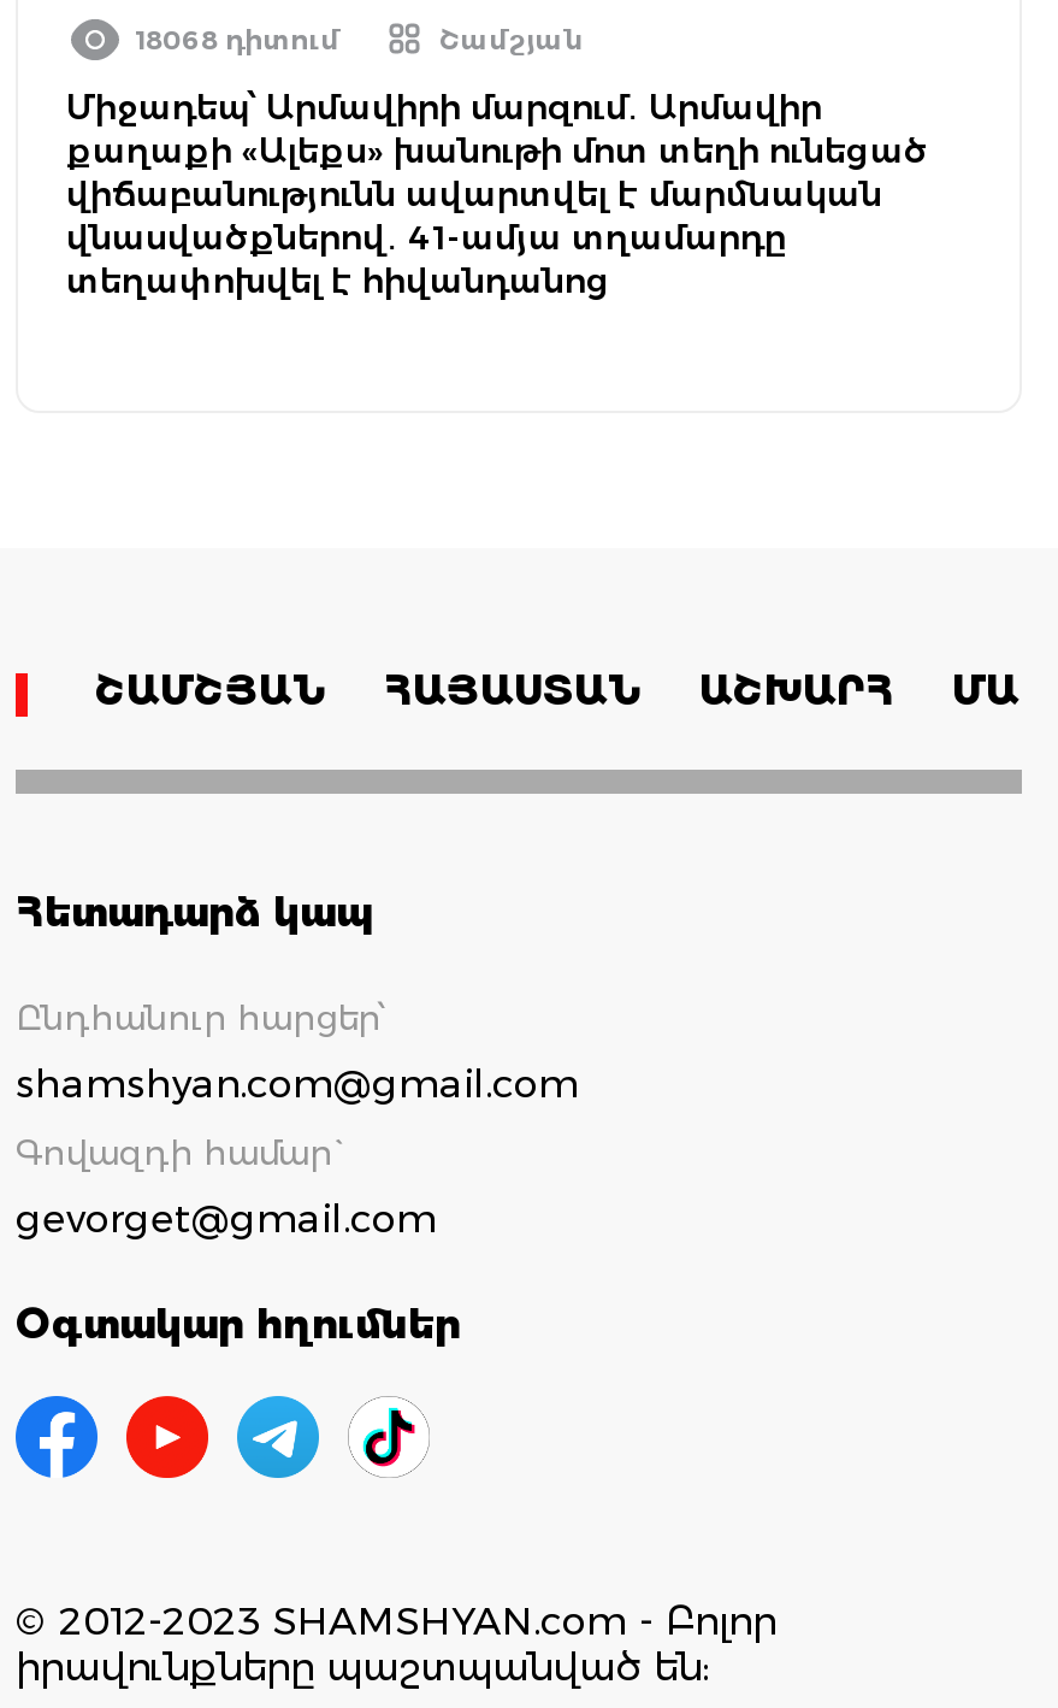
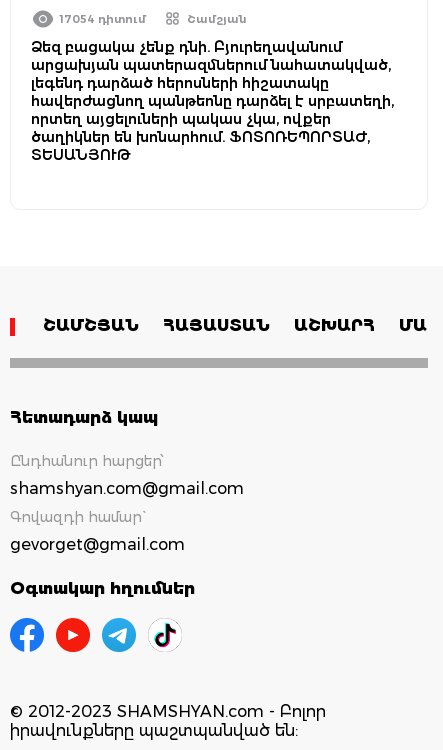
- 18068 դիտում
+ 17054 դիտում

- Միջադեպ՝ Արմավիրի մարզում․ Արմավիր
- քաղաքի «Ալեքս» խանութի մոտ տեղի ունեցած
- վիճաբանությունն ավարտվել է մարմնական
- վնասվածքներով․ 41-ամյա տղամարդը
- տեղափոխվել է հիվանդանոց
+ Ձեզ բացակա չենք դնի. Բյուրեղավանում
+ արցախյան պատերազմներում նահատակված,
+ լեգենդ դարձած հերոսների հիշատակը
+ հավերժացնող պանթեոնը դարձել է սրբատեղի,
+ որտեղ այցելուների պակաս չկա, ովքեր
+ ծաղիկներ են խոնարհում. ՖՈՏՈՌԵՊՈՐՏԱԺ,
+ ՏԵՍԱՆՅՈՒԹ
